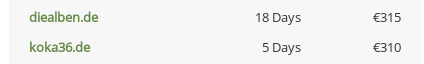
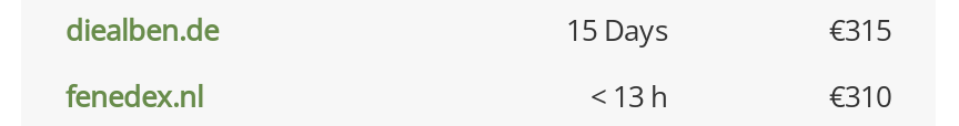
- 18 Days
+ 15 Days

- koka36.de
- 5 Days
+ fenedex.nl
+ < 13 h
